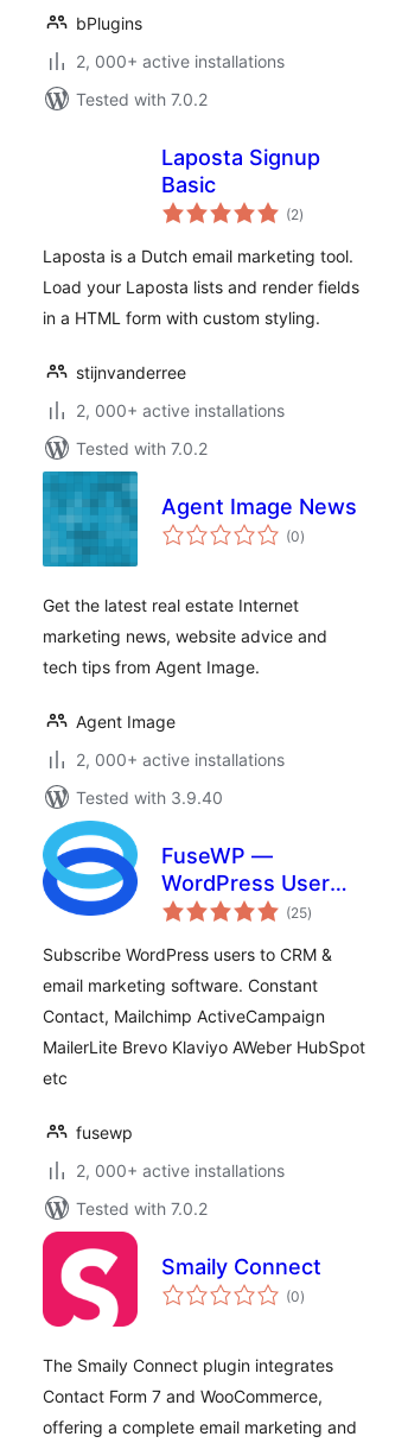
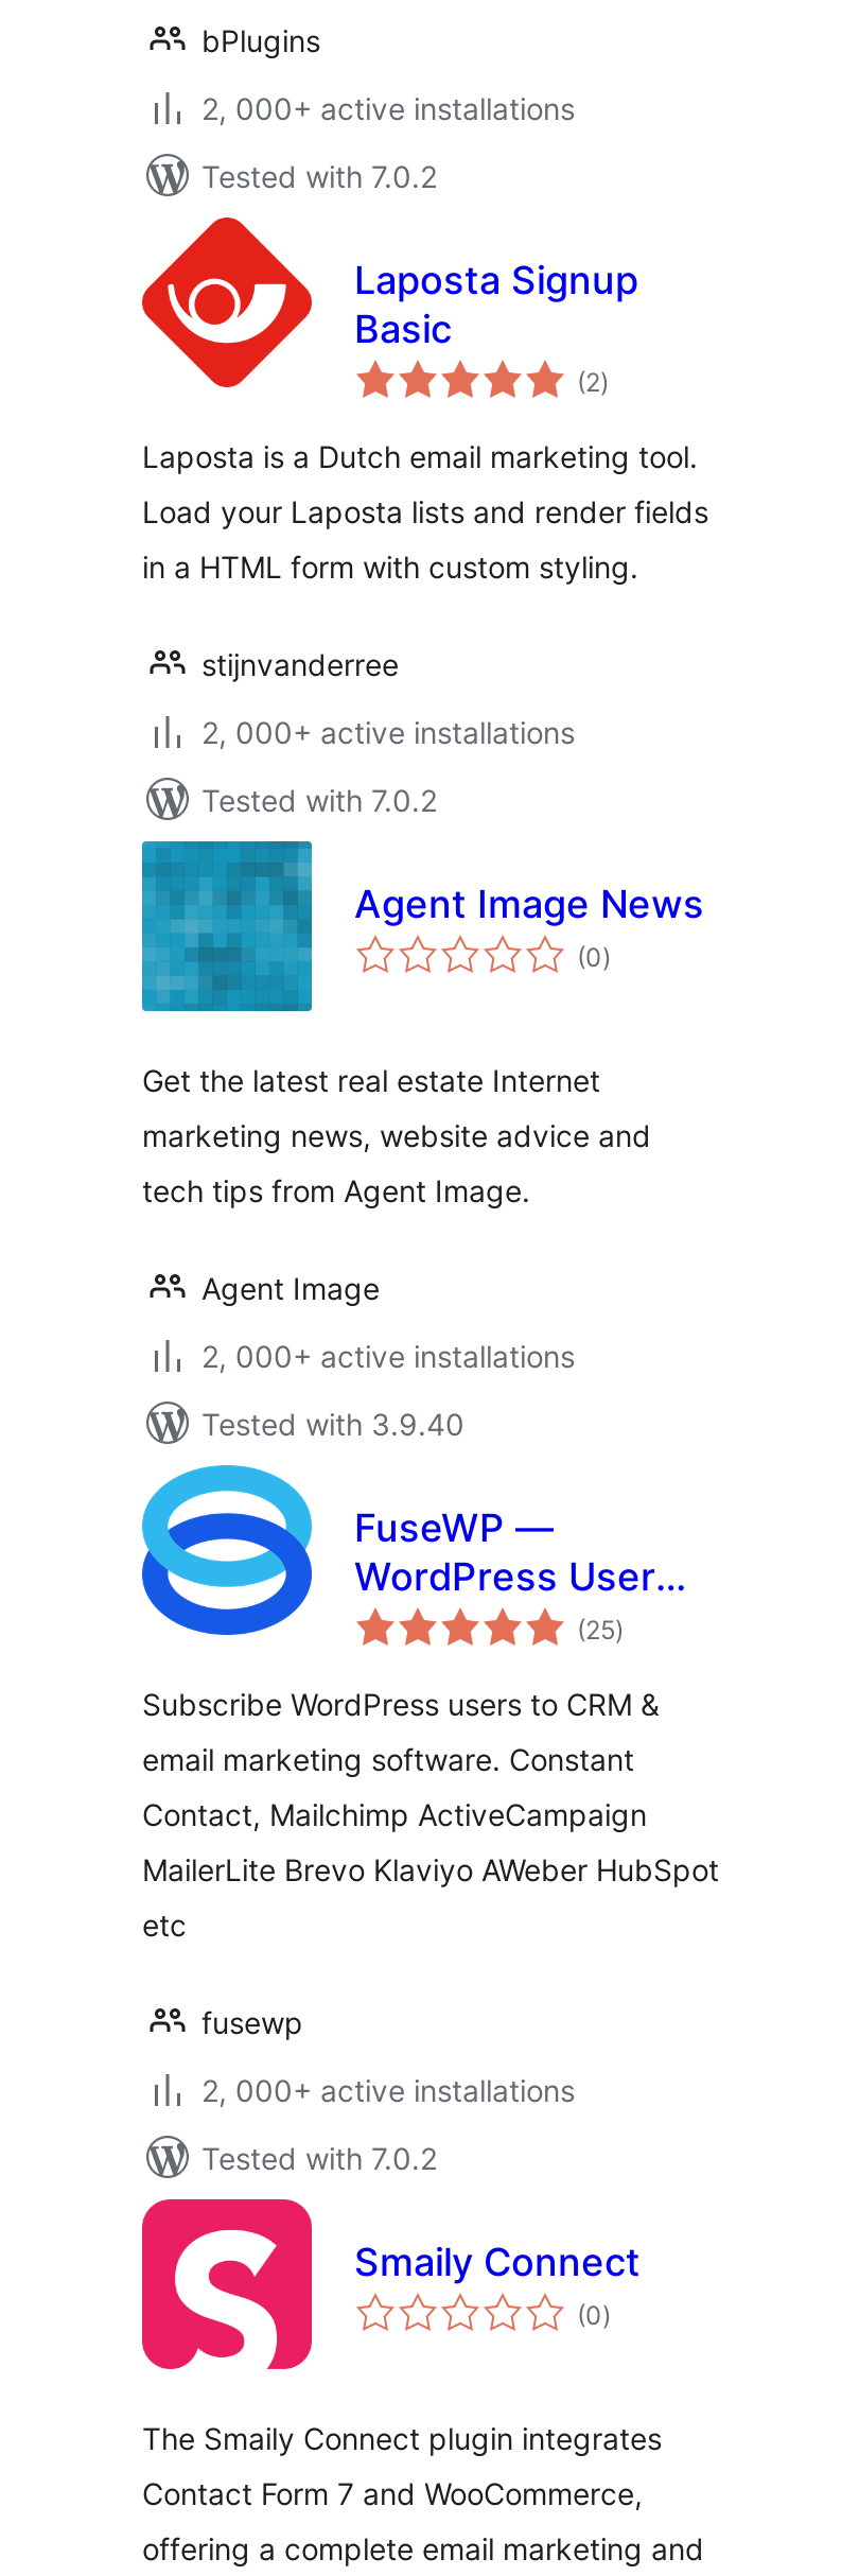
+ [image]
